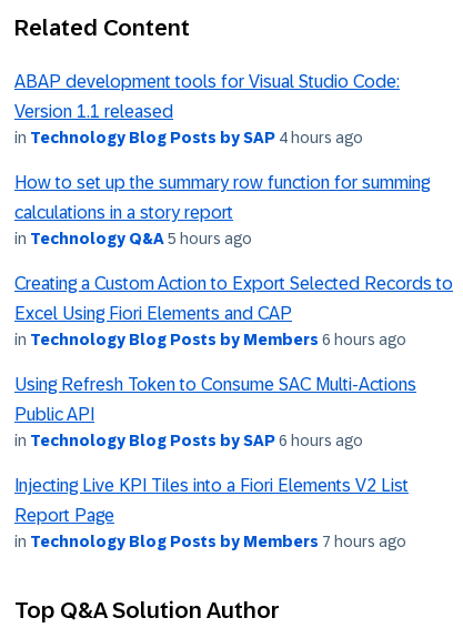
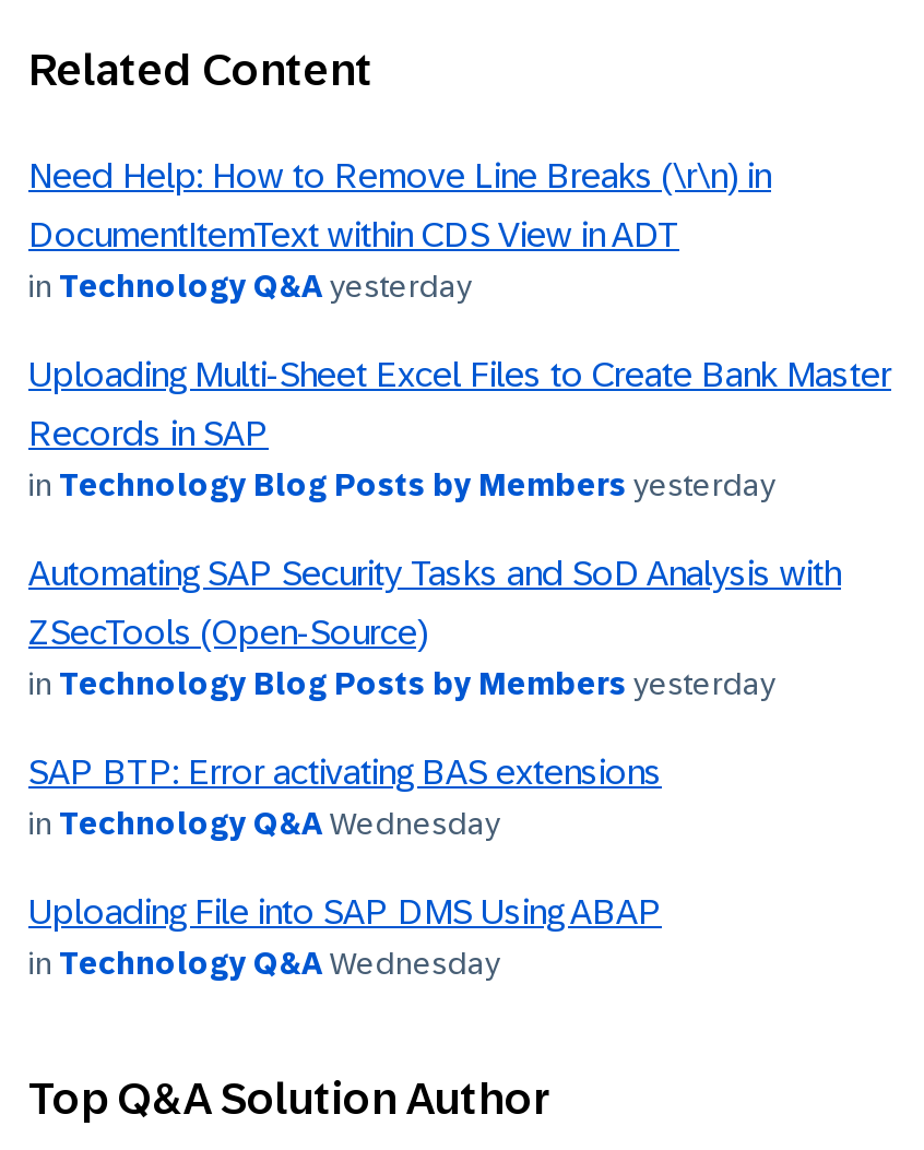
- ABAP development tools for Visual Studio Code:
- Version 1.1 released
- in Technology Blog Posts by SAP 4 hours ago
- How to set up the summary row function for summing
- calculations in a story report
- in Technology Q&A 5 hours ago
- Creating a Custom Action to Export Selected Records to
- Excel Using Fiori Elements and CAP
- in Technology Blog Posts by Members 6 hours ago
- Using Refresh Token to Consume SAC Multi-Actions
- Public API
- in Technology Blog Posts by SAP 6 hours ago
- Injecting Live KPI Tiles into a Fiori Elements V2 List
- Report Page
- in Technology Blog Posts by Members 7 hours ago
+ Need Help: How to Remove Line Breaks (\r\n) in
+ DocumentItemText within CDS View in ADT
+ in Technology Q&A yesterday
+ Uploading Multi-Sheet Excel Files to Create Bank Master
+ Records in SAP
+ in Technology Blog Posts by Members yesterday
+ Automating SAP Security Tasks and SoD Analysis with
+ ZSecTools (Open-Source)
+ in Technology Blog Posts by Members yesterday
+ SAP BTP: Error activating BAS extensions
+ in Technology Q&A Wednesday
+ Uploading File into SAP DMS Using ABAP
+ in Technology Q&A Wednesday
